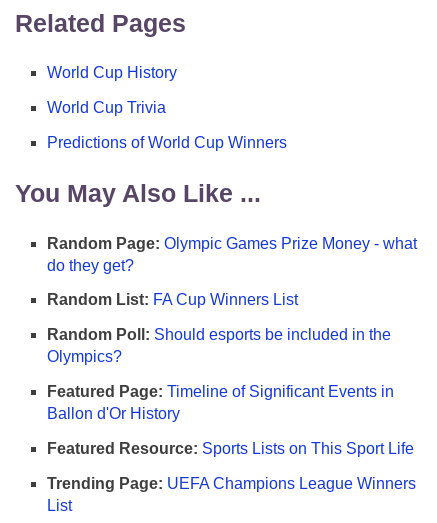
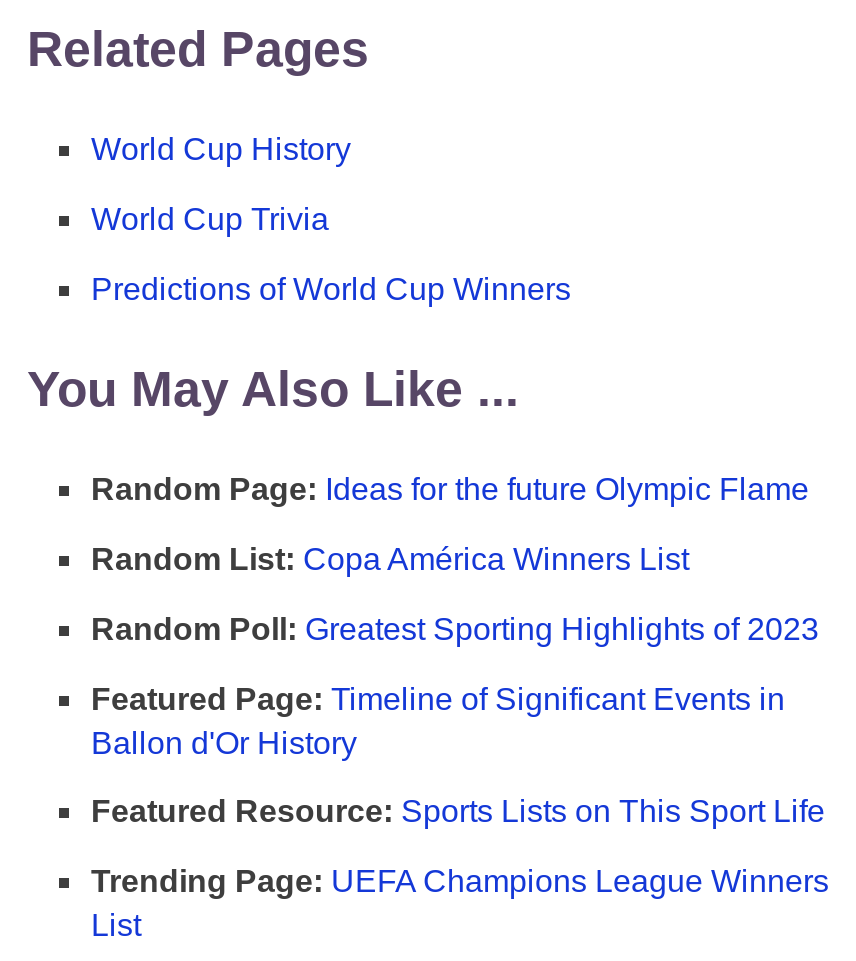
- Random Page: Olympic Games Prize Money - what
- do they get?
+ Random Page: Ideas for the future Olympic Flame

- Random List: FA Cup Winners List
+ Random List: Copa América Winners List

- Random Poll: Should esports be included in the
- Olympics?
+ Random Poll: Greatest Sporting Highlights of 2023
